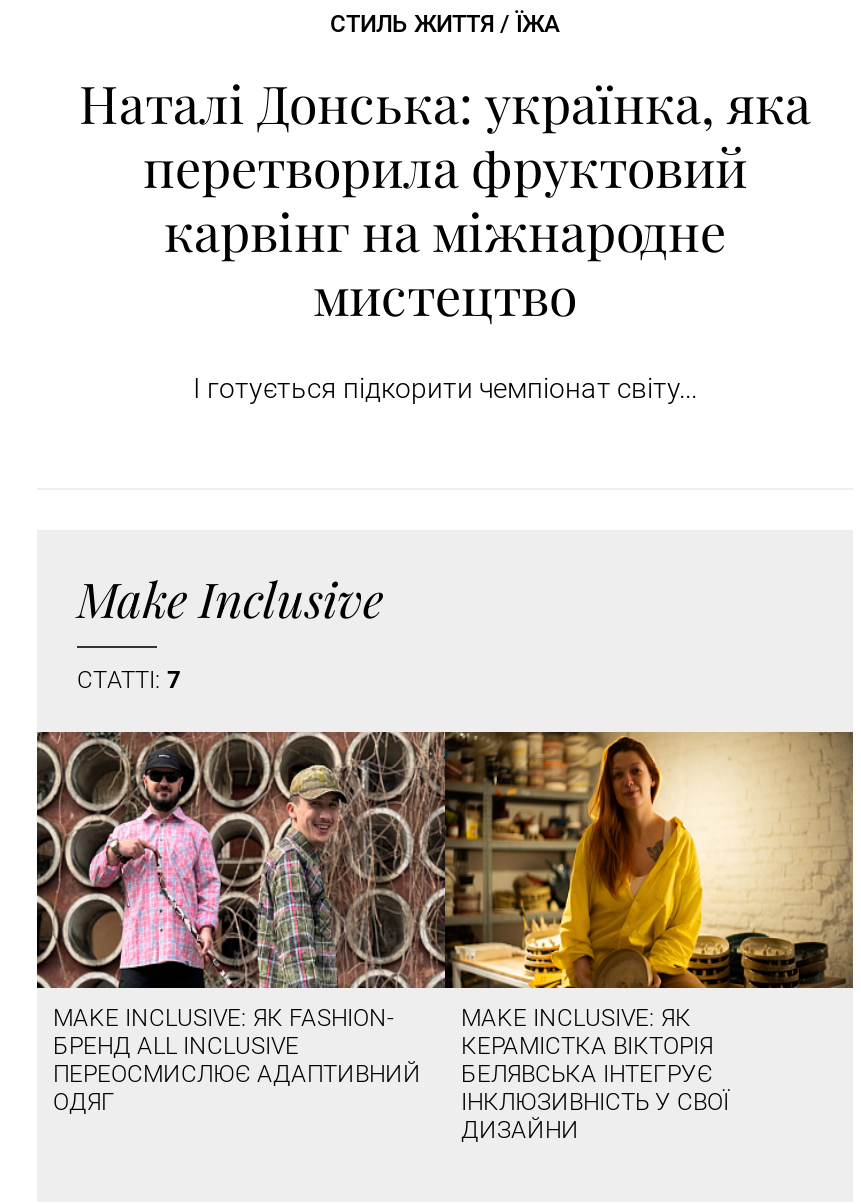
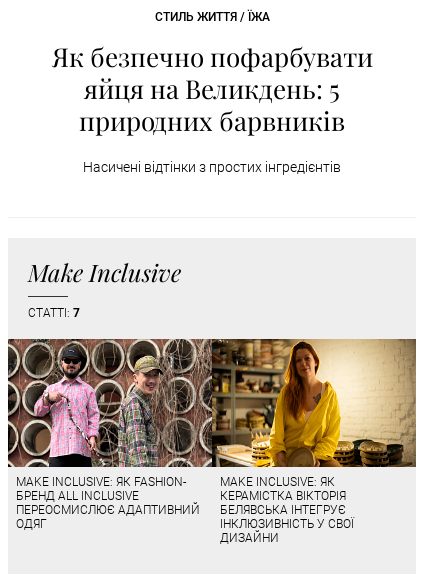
- Наталі Донська: українка, яка
- перетворила фруктовий
- карвінг на міжнародне
- мистецтво
+ Як безпечно пофарбувати
+ яйця на Великдень: 5
+ природних барвників

- І готується підкорити чемпіонат світу...
+ Насичені відтінки з простих інгредієнтів
